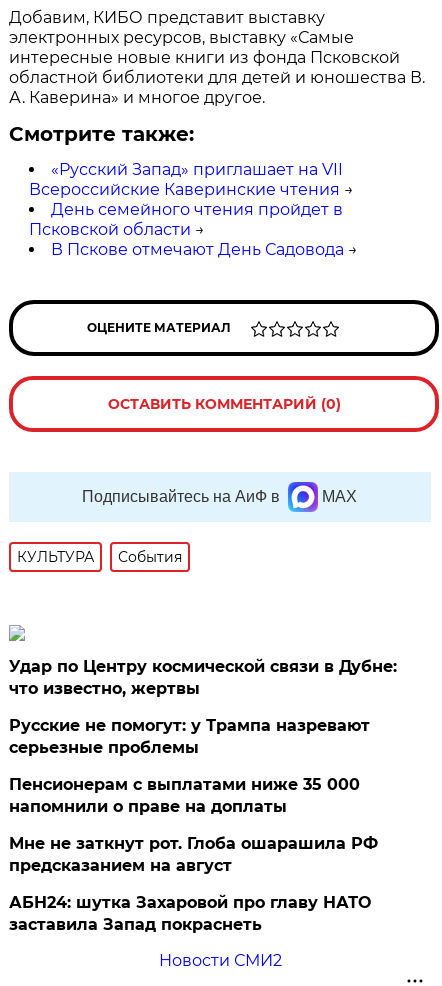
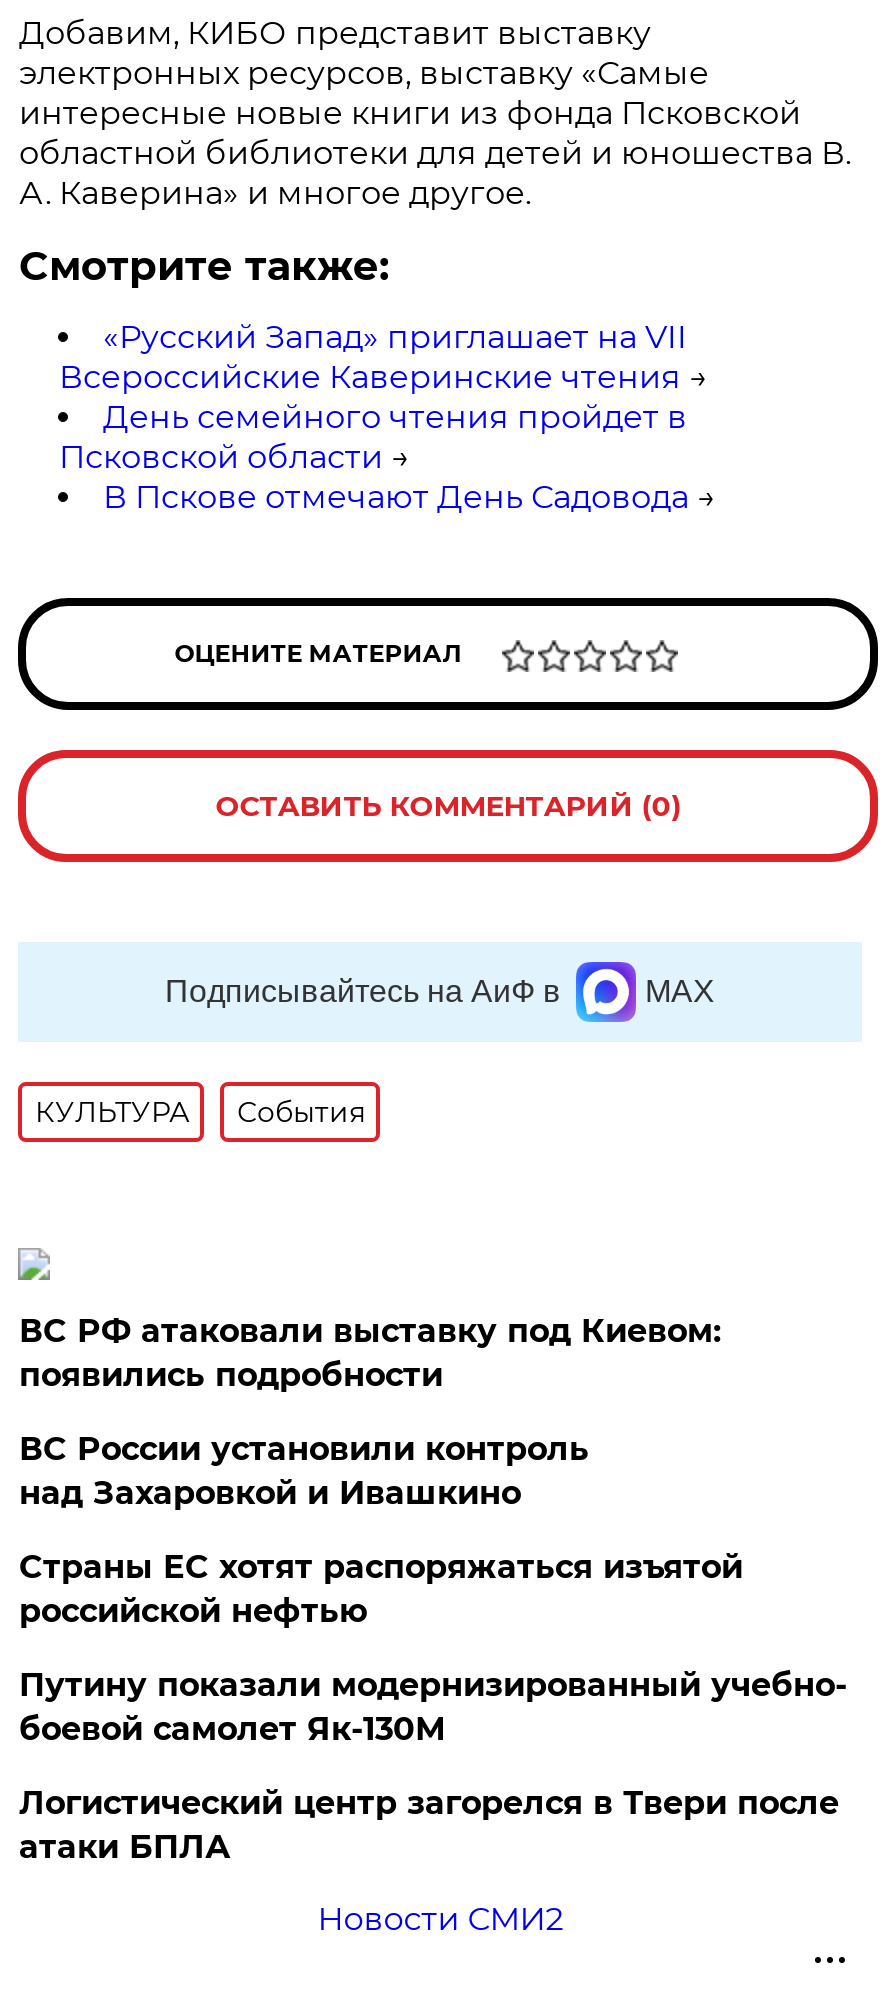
- Удар по Центру космической связи в Дубне:
- что известно, жертвы
+ ВС РФ атаковали выставку под Киевом:
+ появились подробности

- Русские не помогут: у Трампа назревают
- серьезные проблемы
+ ВС России установили контроль
+ над Захаровкой и Ивашкино

- Пенсионерам с выплатами ниже 35 000
- напомнили о праве на доплаты
+ Страны ЕС хотят распоряжаться изъятой
+ российской нефтью

- Мне не заткнут рот. Глоба ошарашила РФ
- предсказанием на август
+ Путину показали модернизированный учебно-
+ боевой самолет Як-130М

- АБН24: шутка Захаровой про главу НАТО
- заставила Запад покраснеть
+ Логистический центр загорелся в Твери после
+ атаки БПЛА
